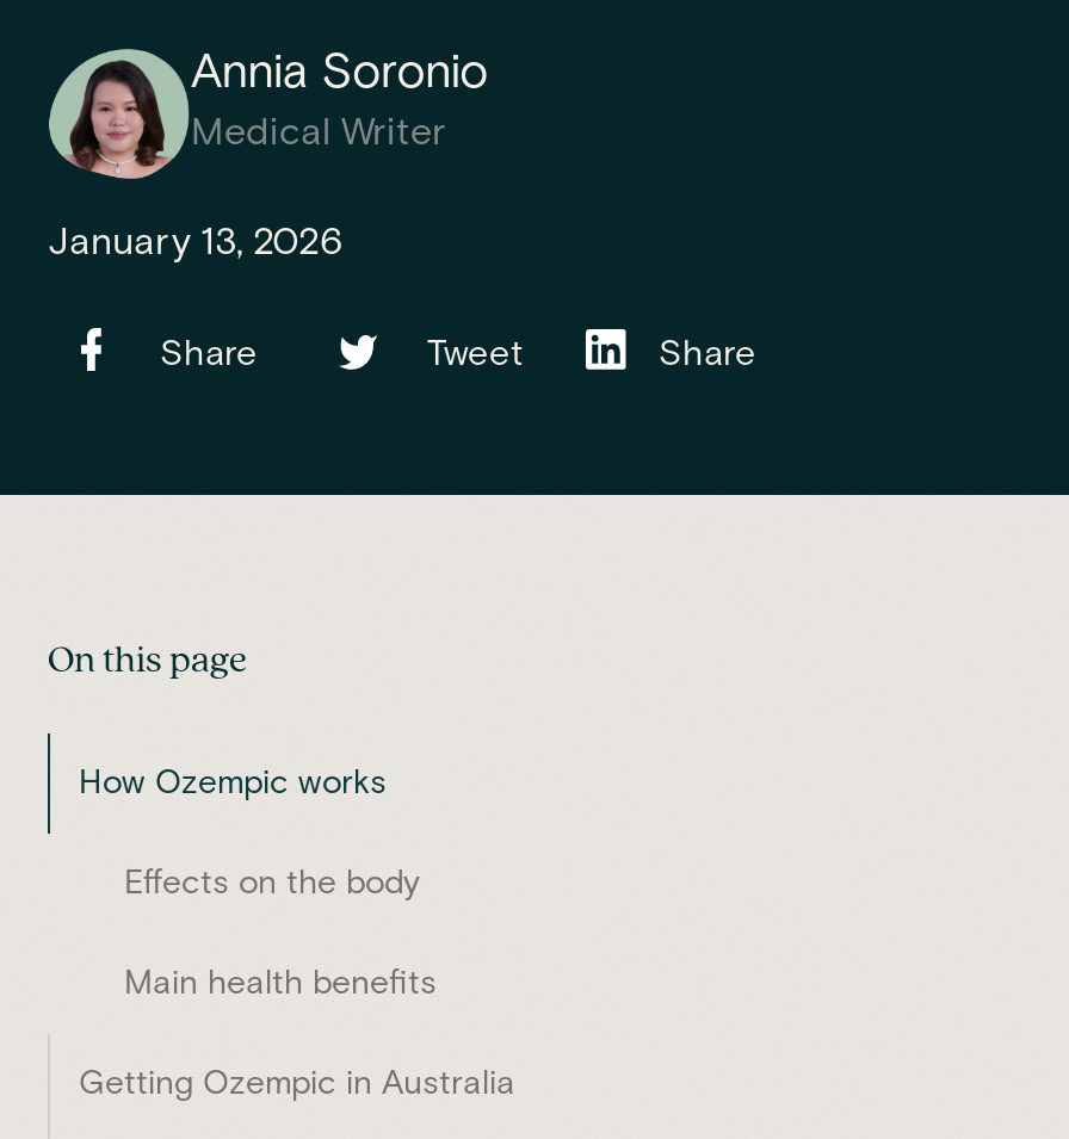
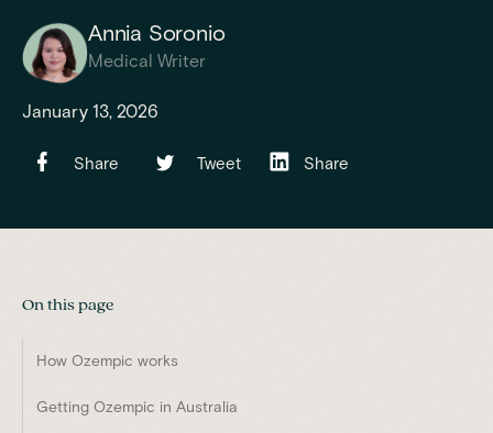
- Effects on the body
- Main health benefits
